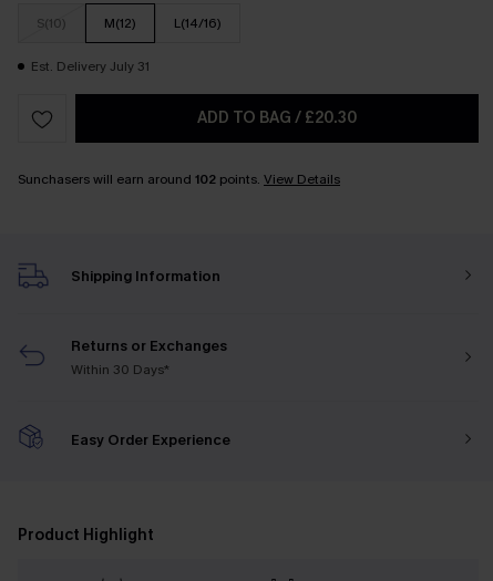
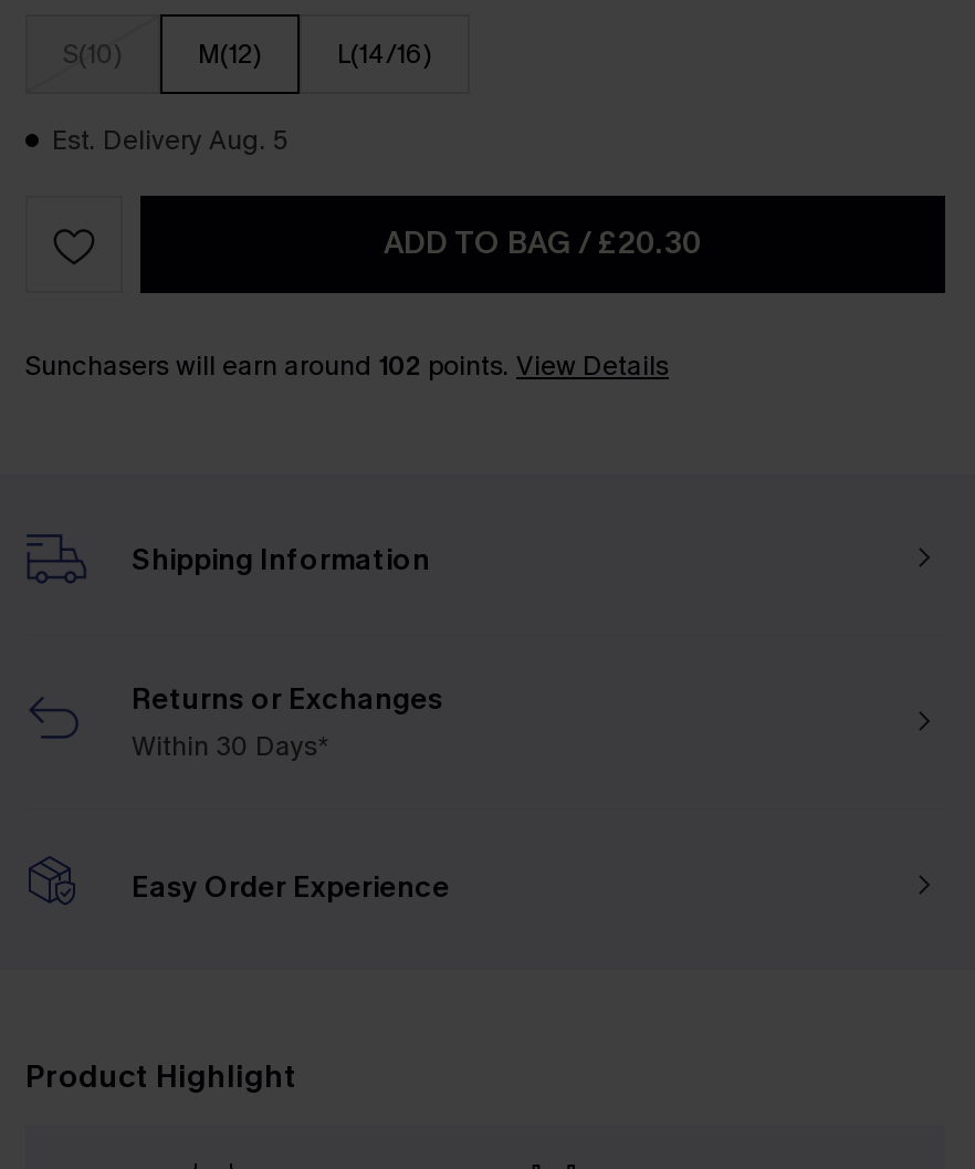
- Est. Delivery July 31
+ Est. Delivery Aug. 5
